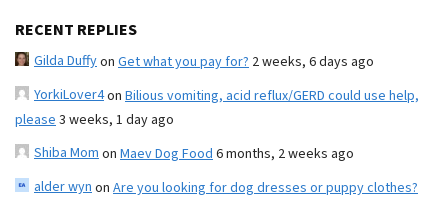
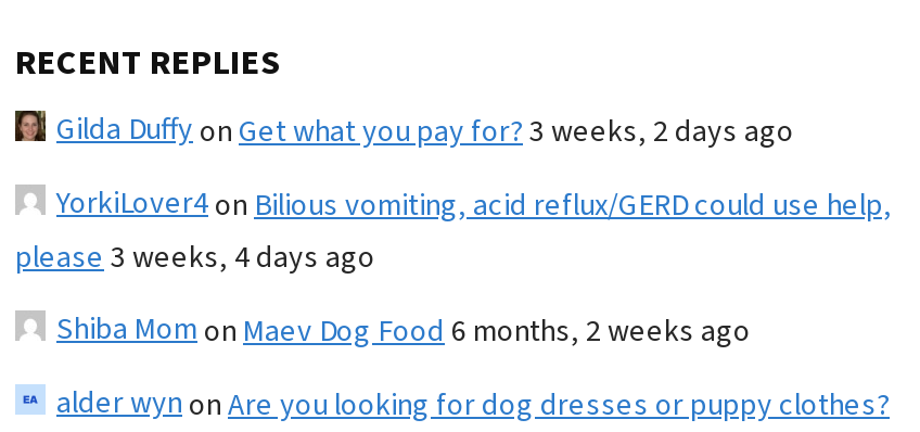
- Gilda Duffyon Get what you pay for? 2 weeks, 6 days ago
+ Gilda Duffyon Get what you pay for? 3 weeks, 2 days ago

- please 3 weeks, 1 day ago
+ please 3 weeks, 4 days ago
